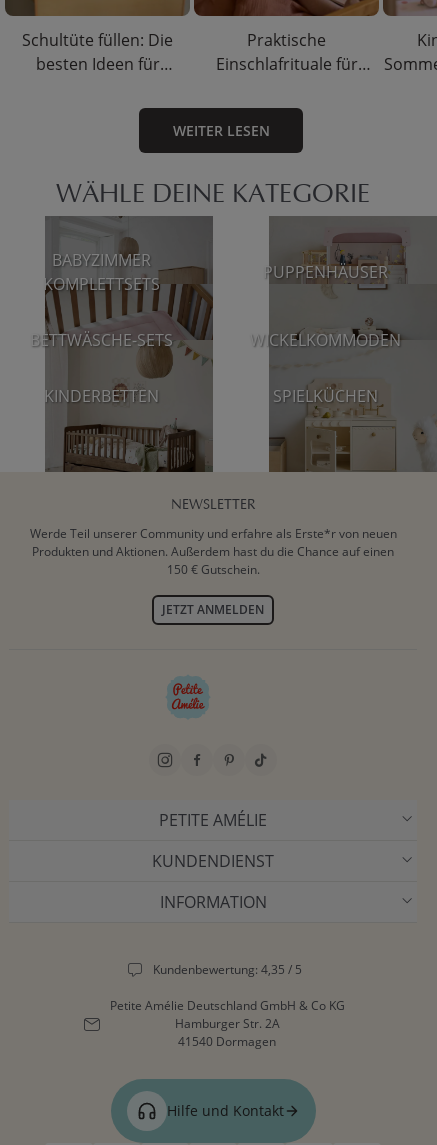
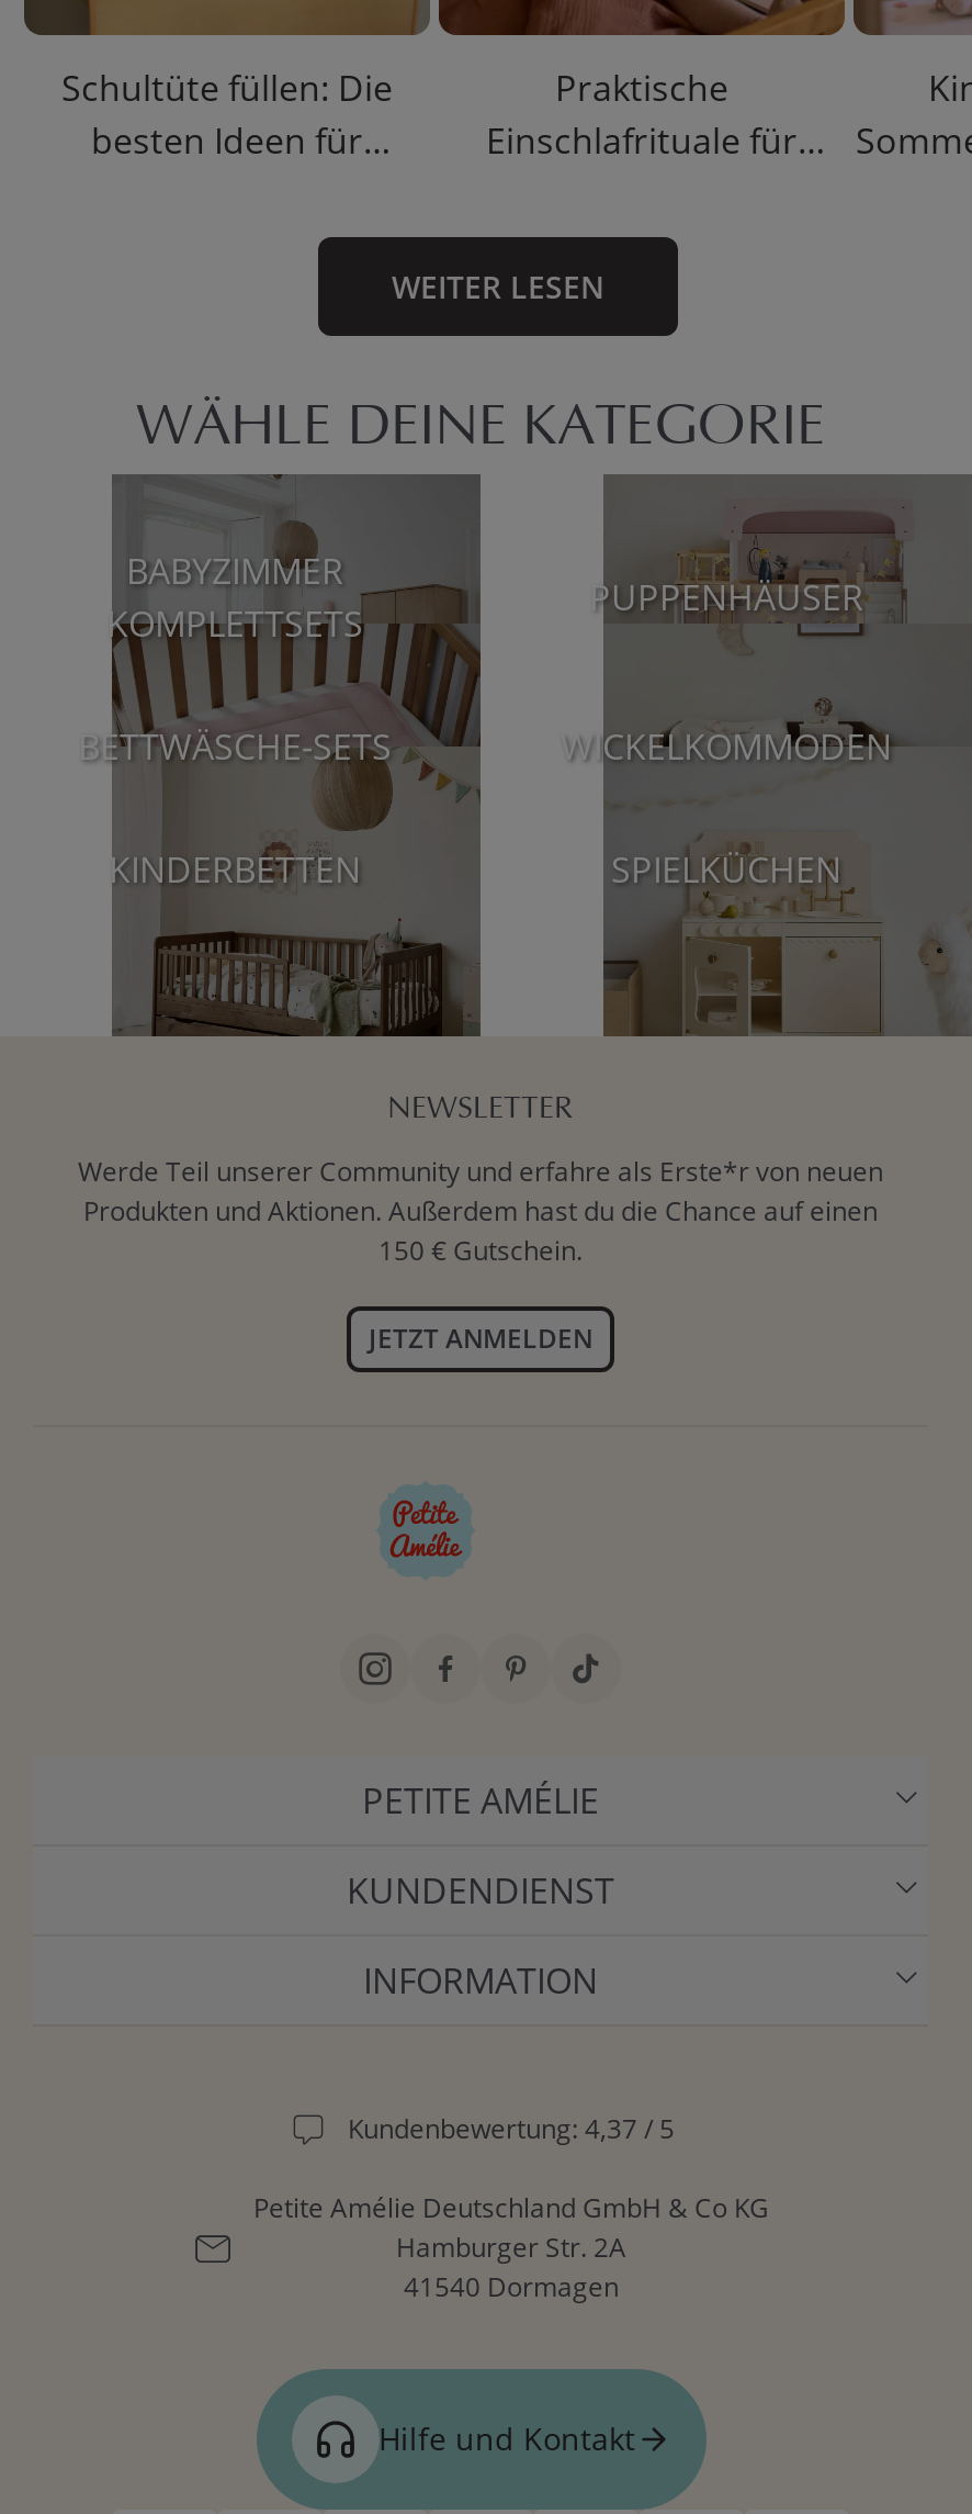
- Kundenbewertung: 4,35 / 5
+ Kundenbewertung: 4,37 / 5
